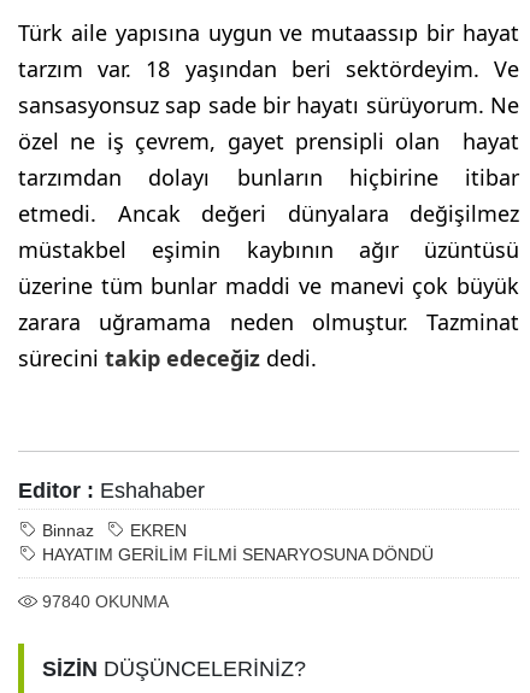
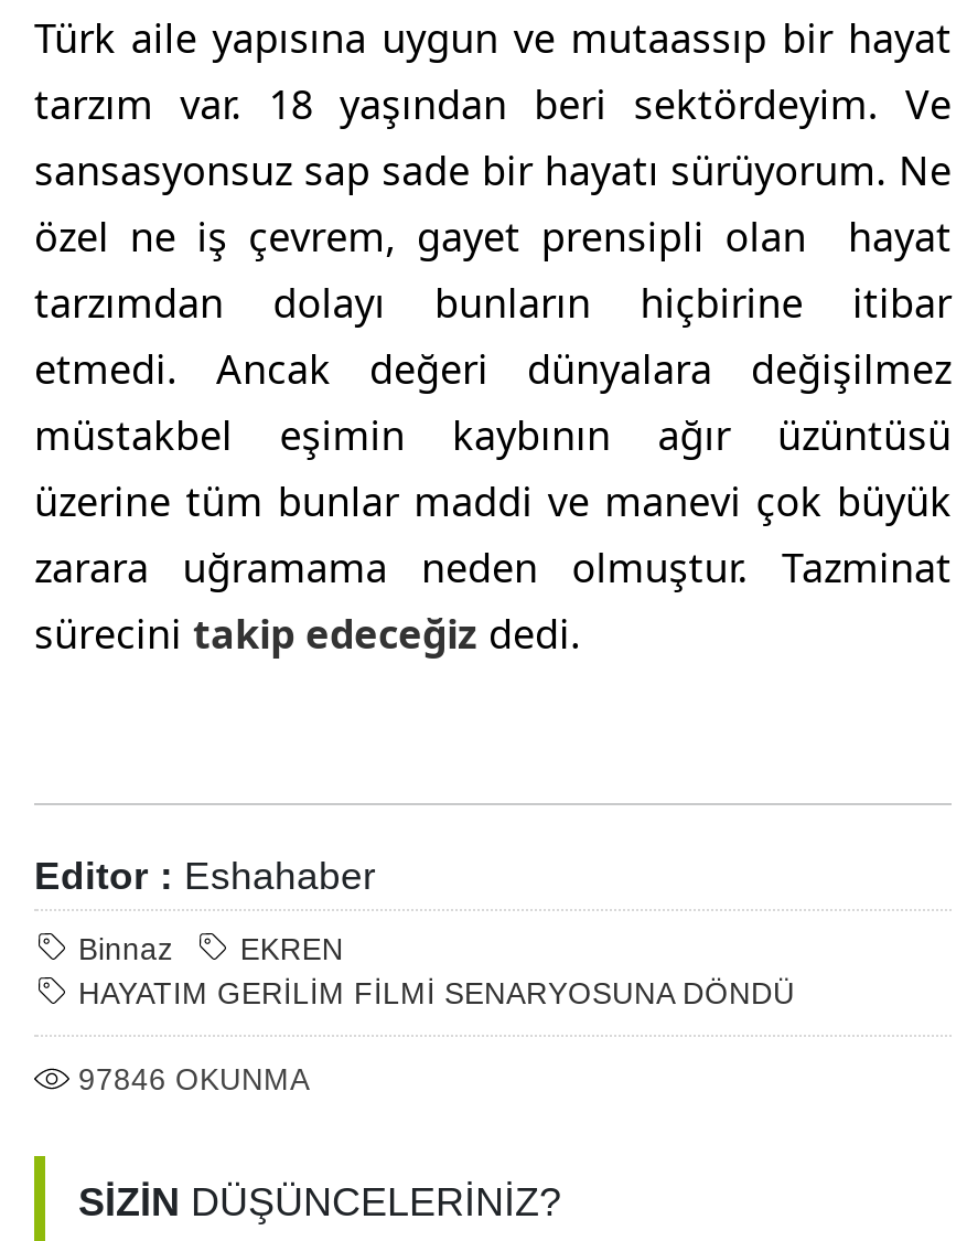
- 97840 OKUNMA
+ 97846 OKUNMA
